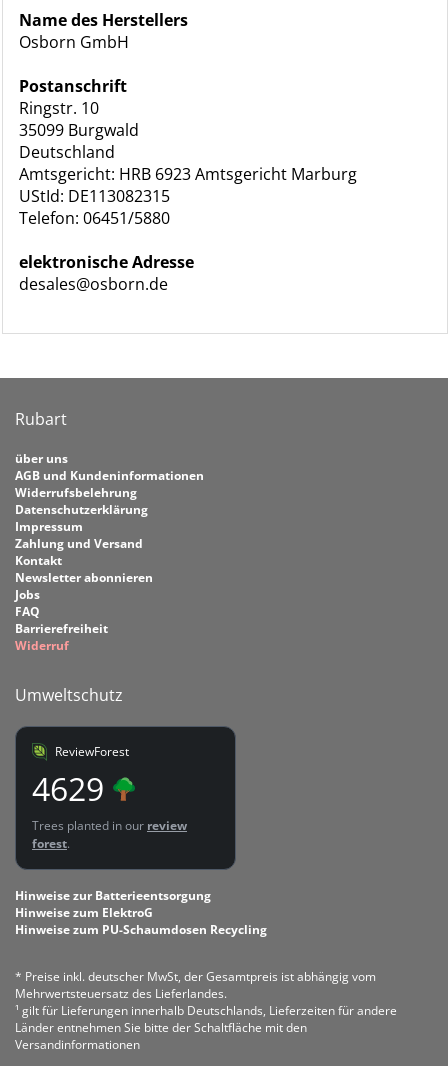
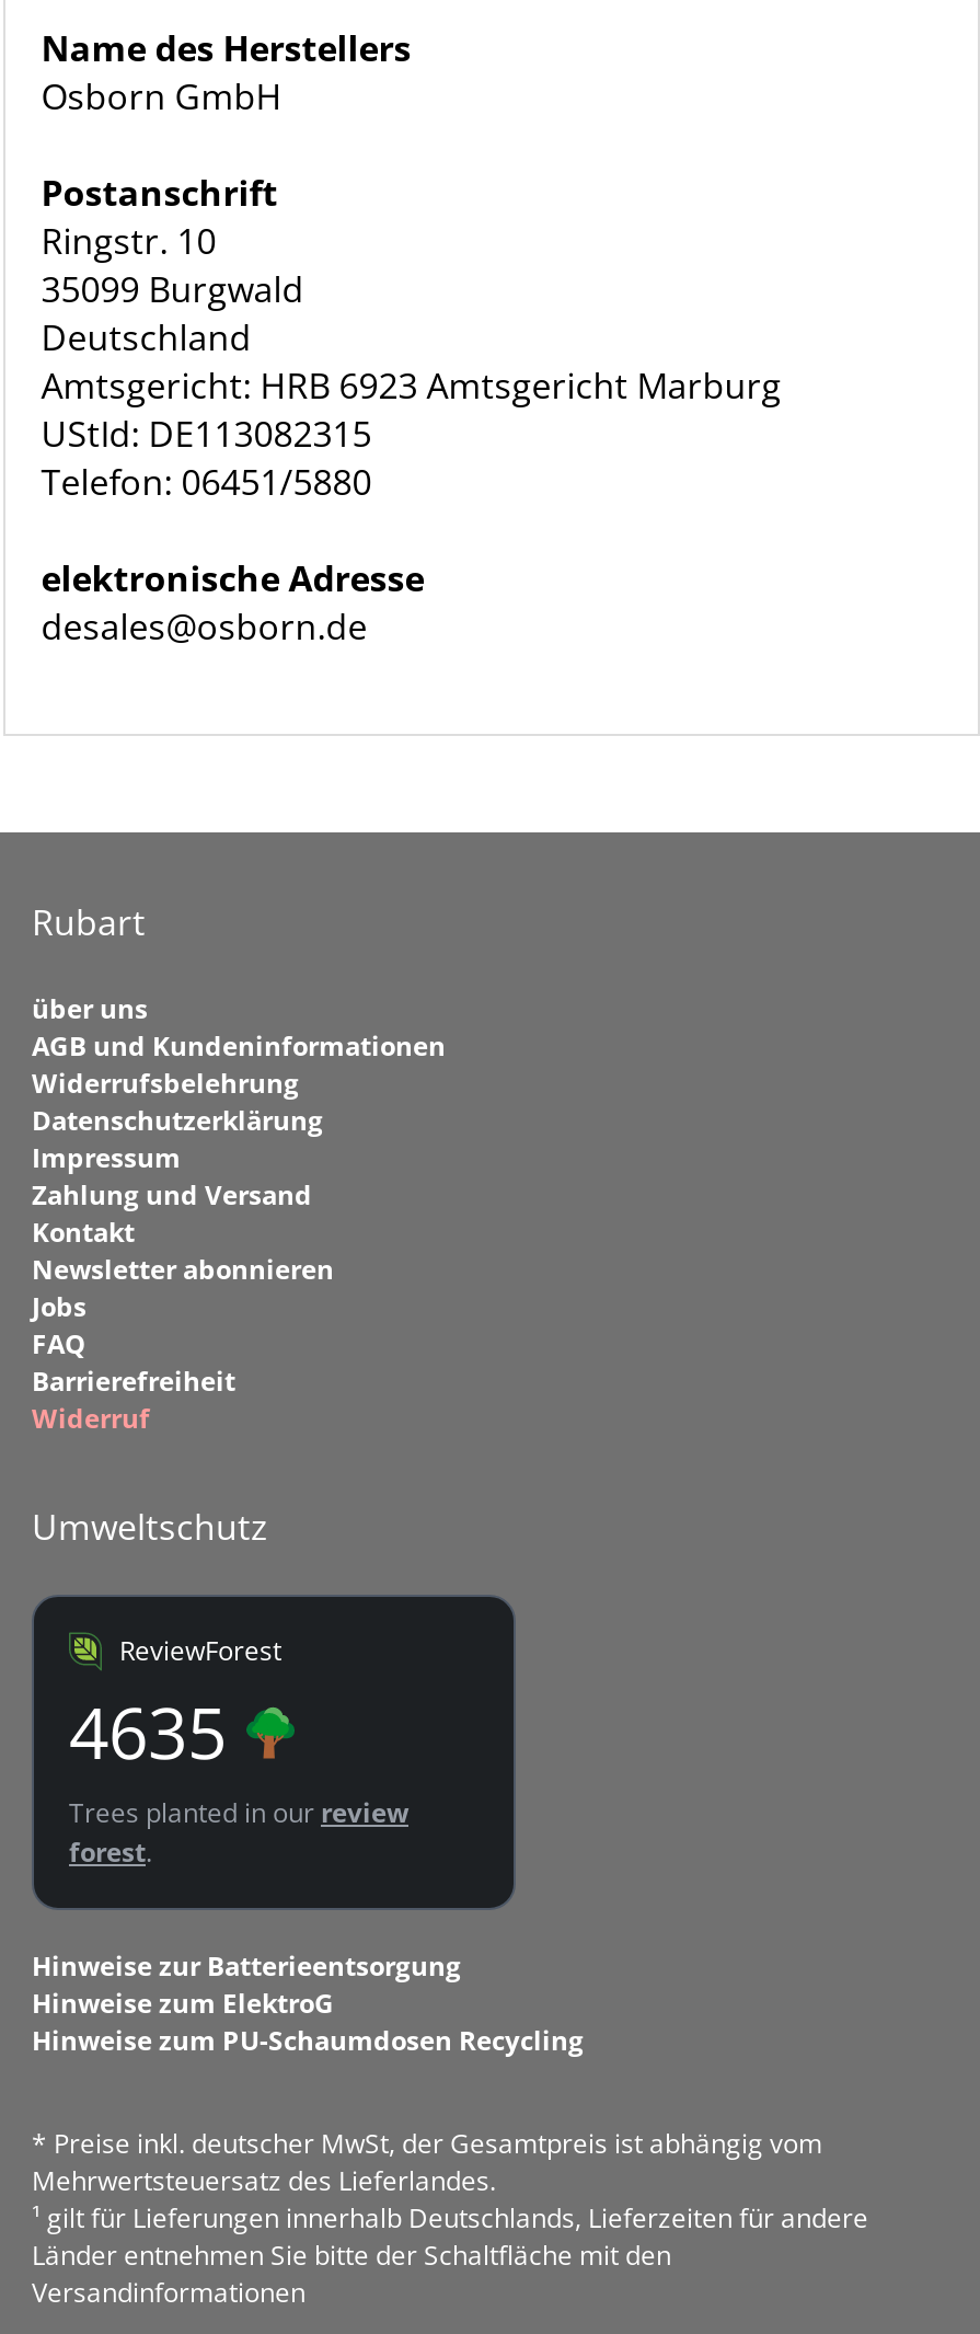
- 4629
+ 4635
